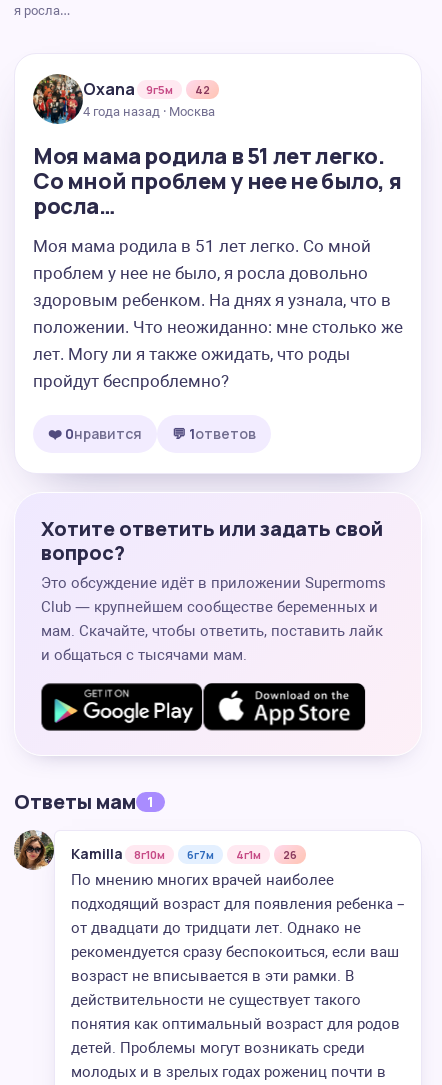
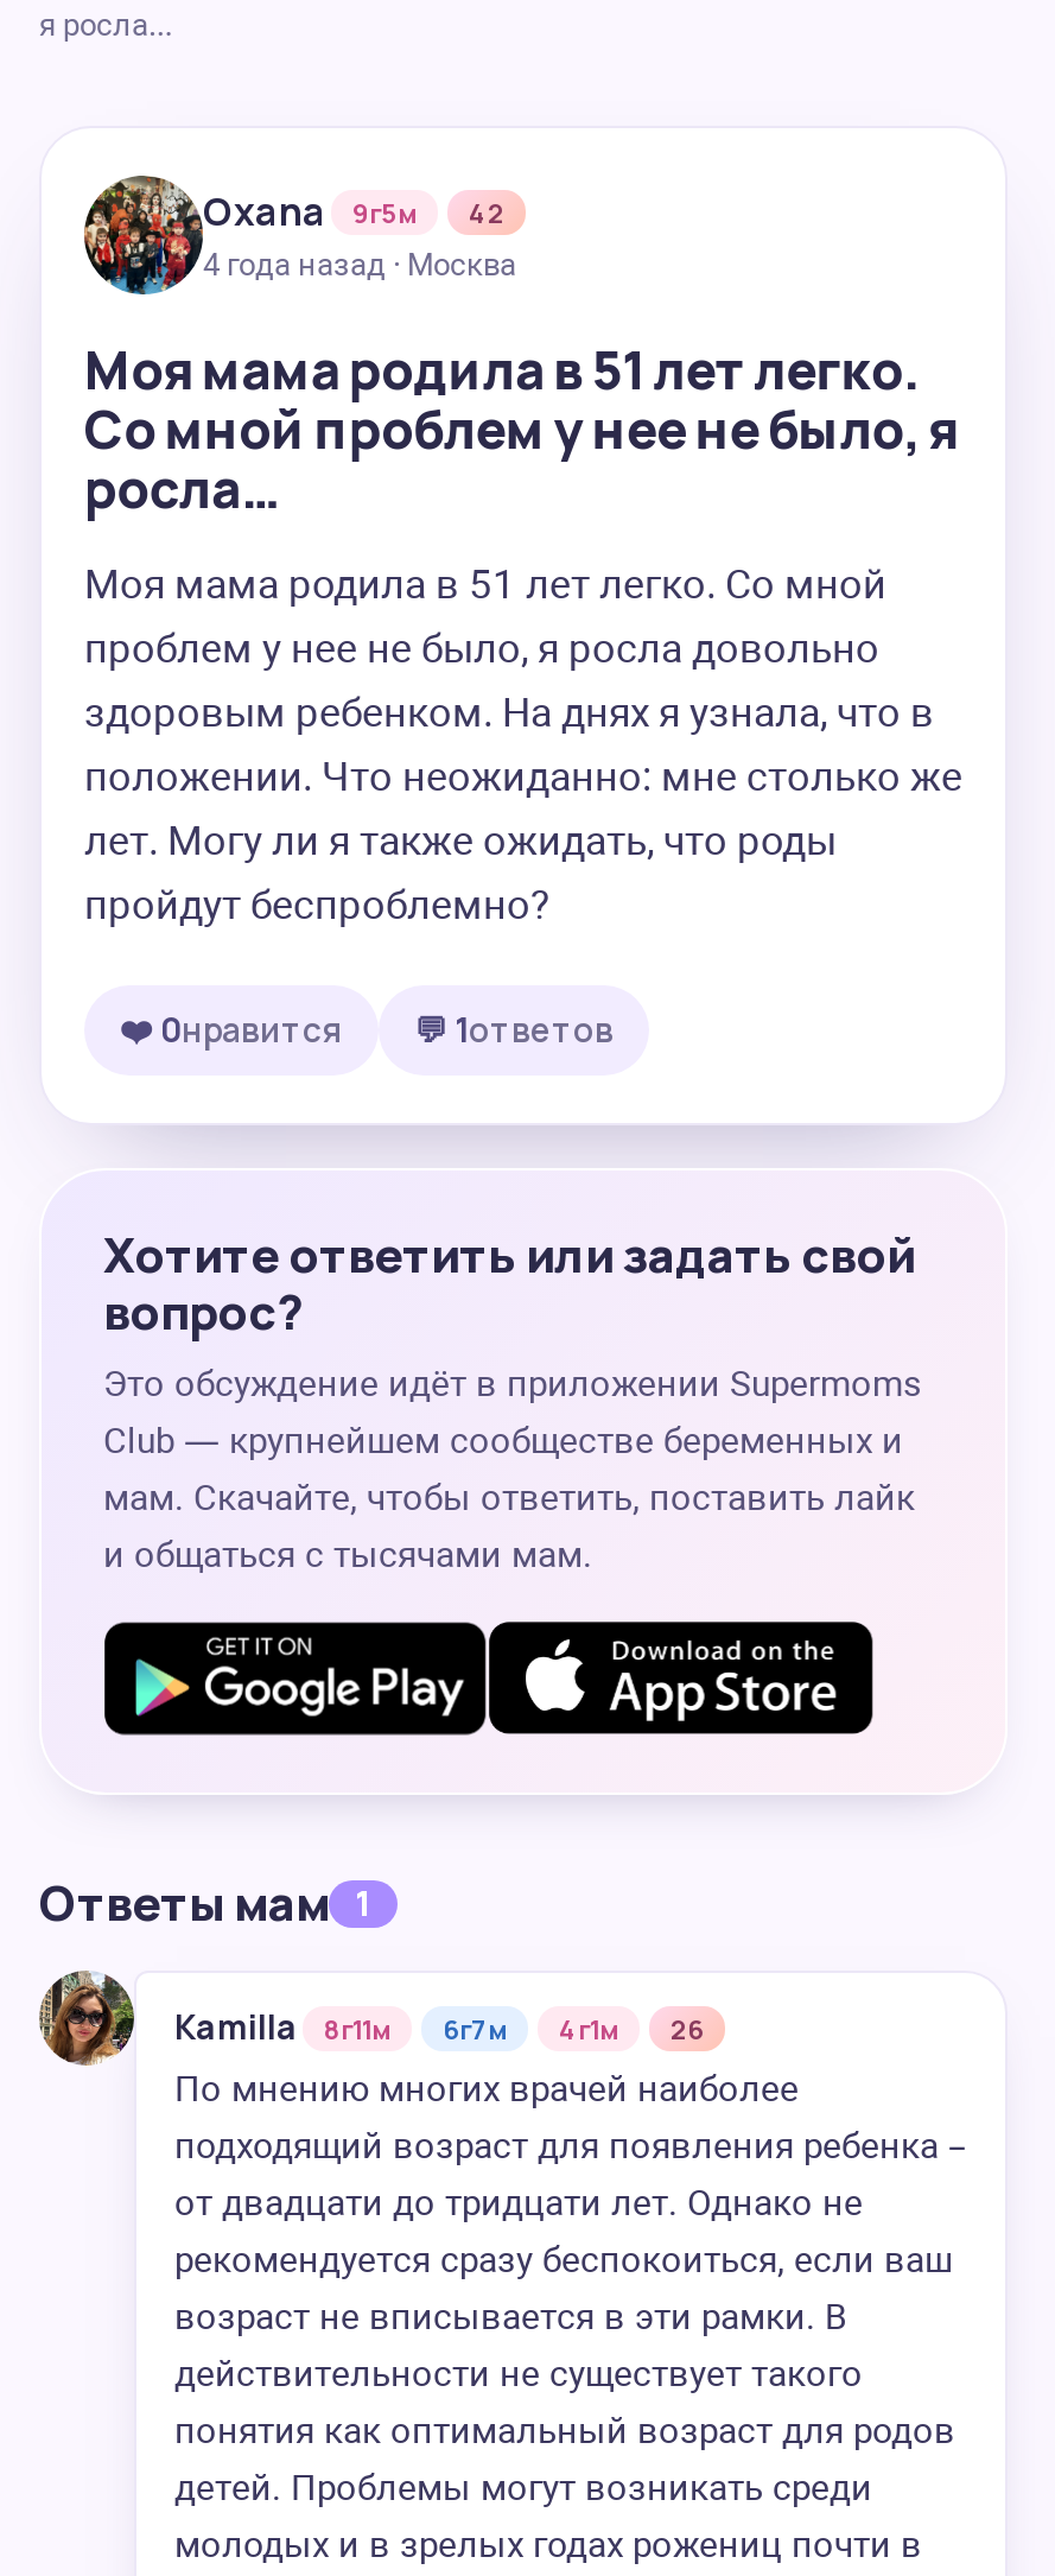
- Kamilla 8г10м 6г7м 4г1м 26
+ Kamilla 8г11м 6г7м 4г1м 26
